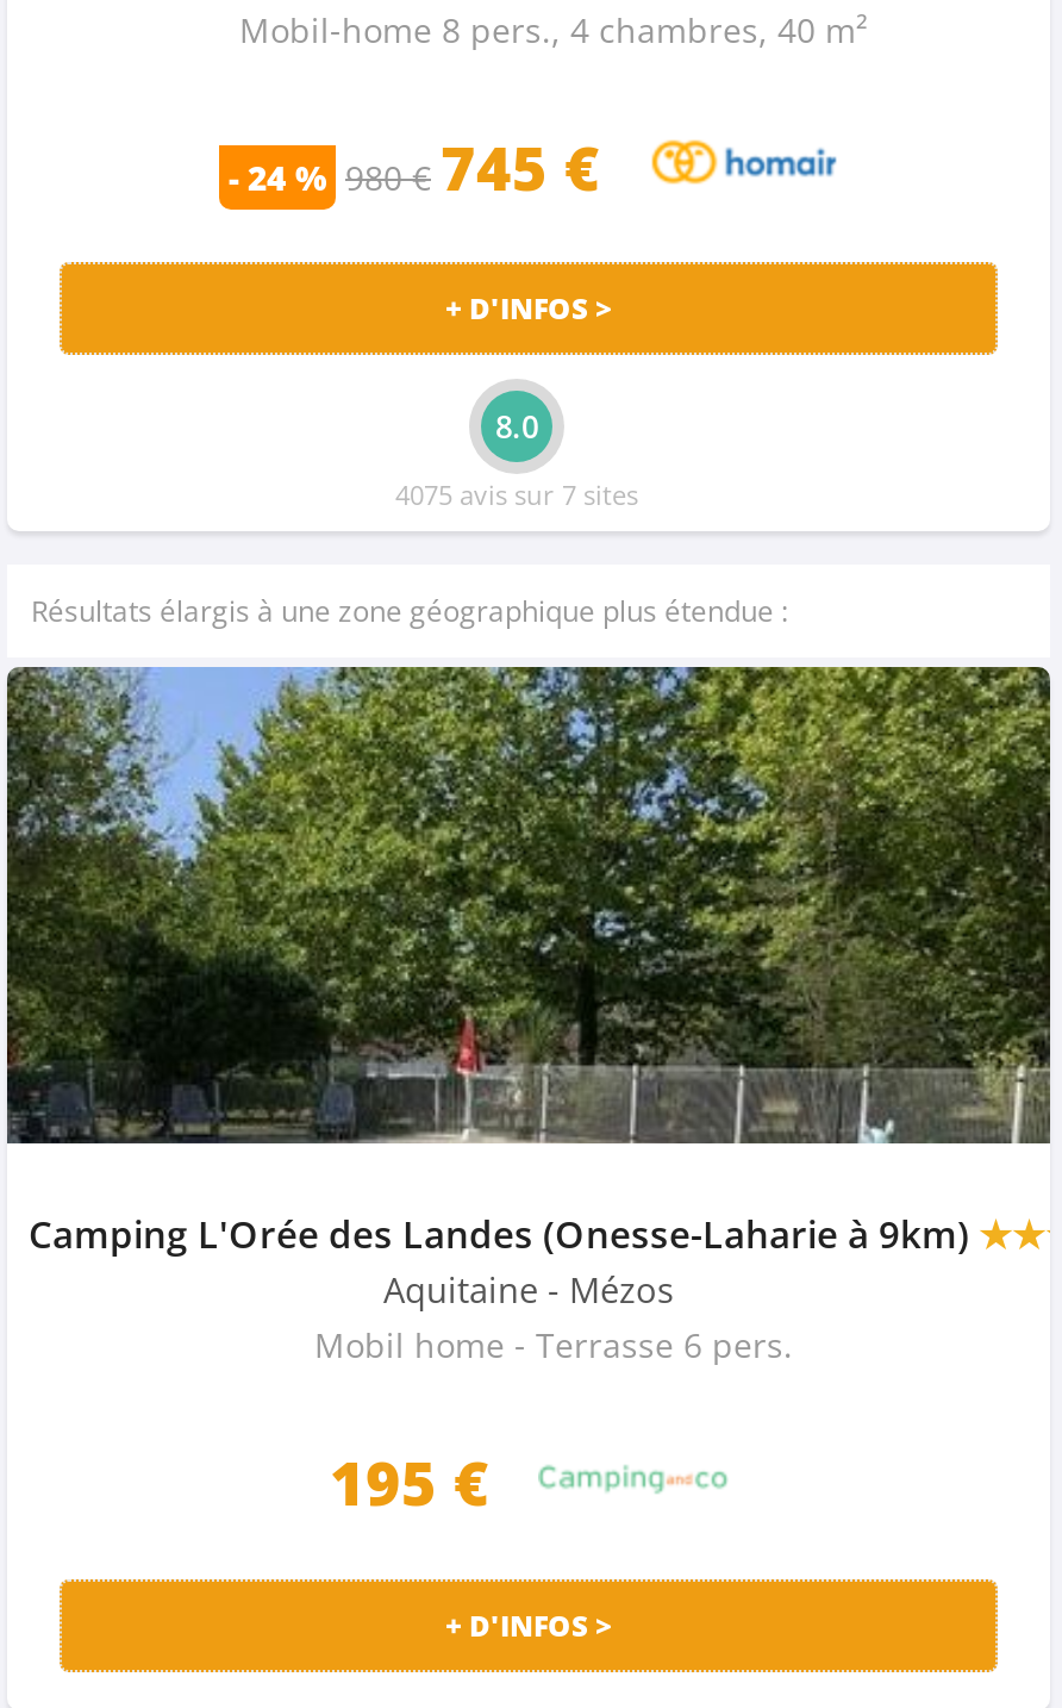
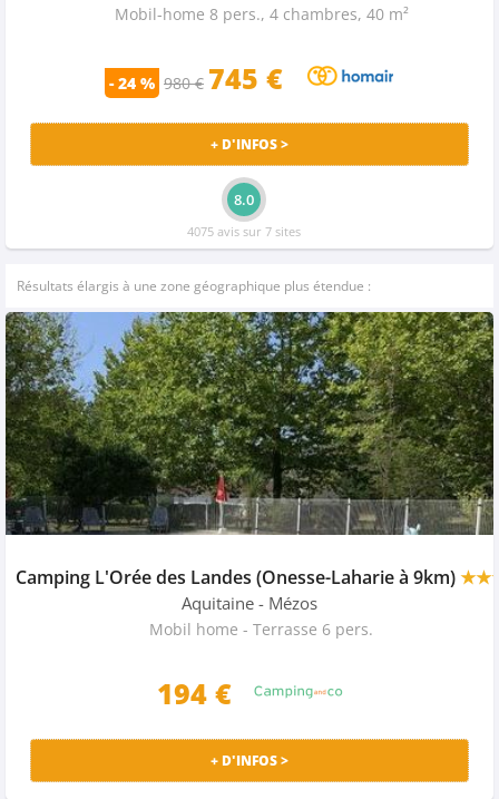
- 195 €
+ 194 €
